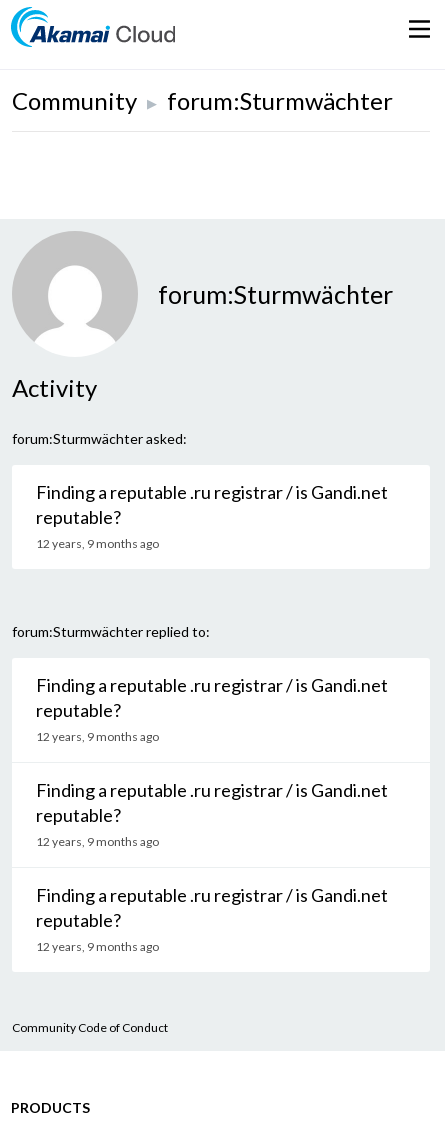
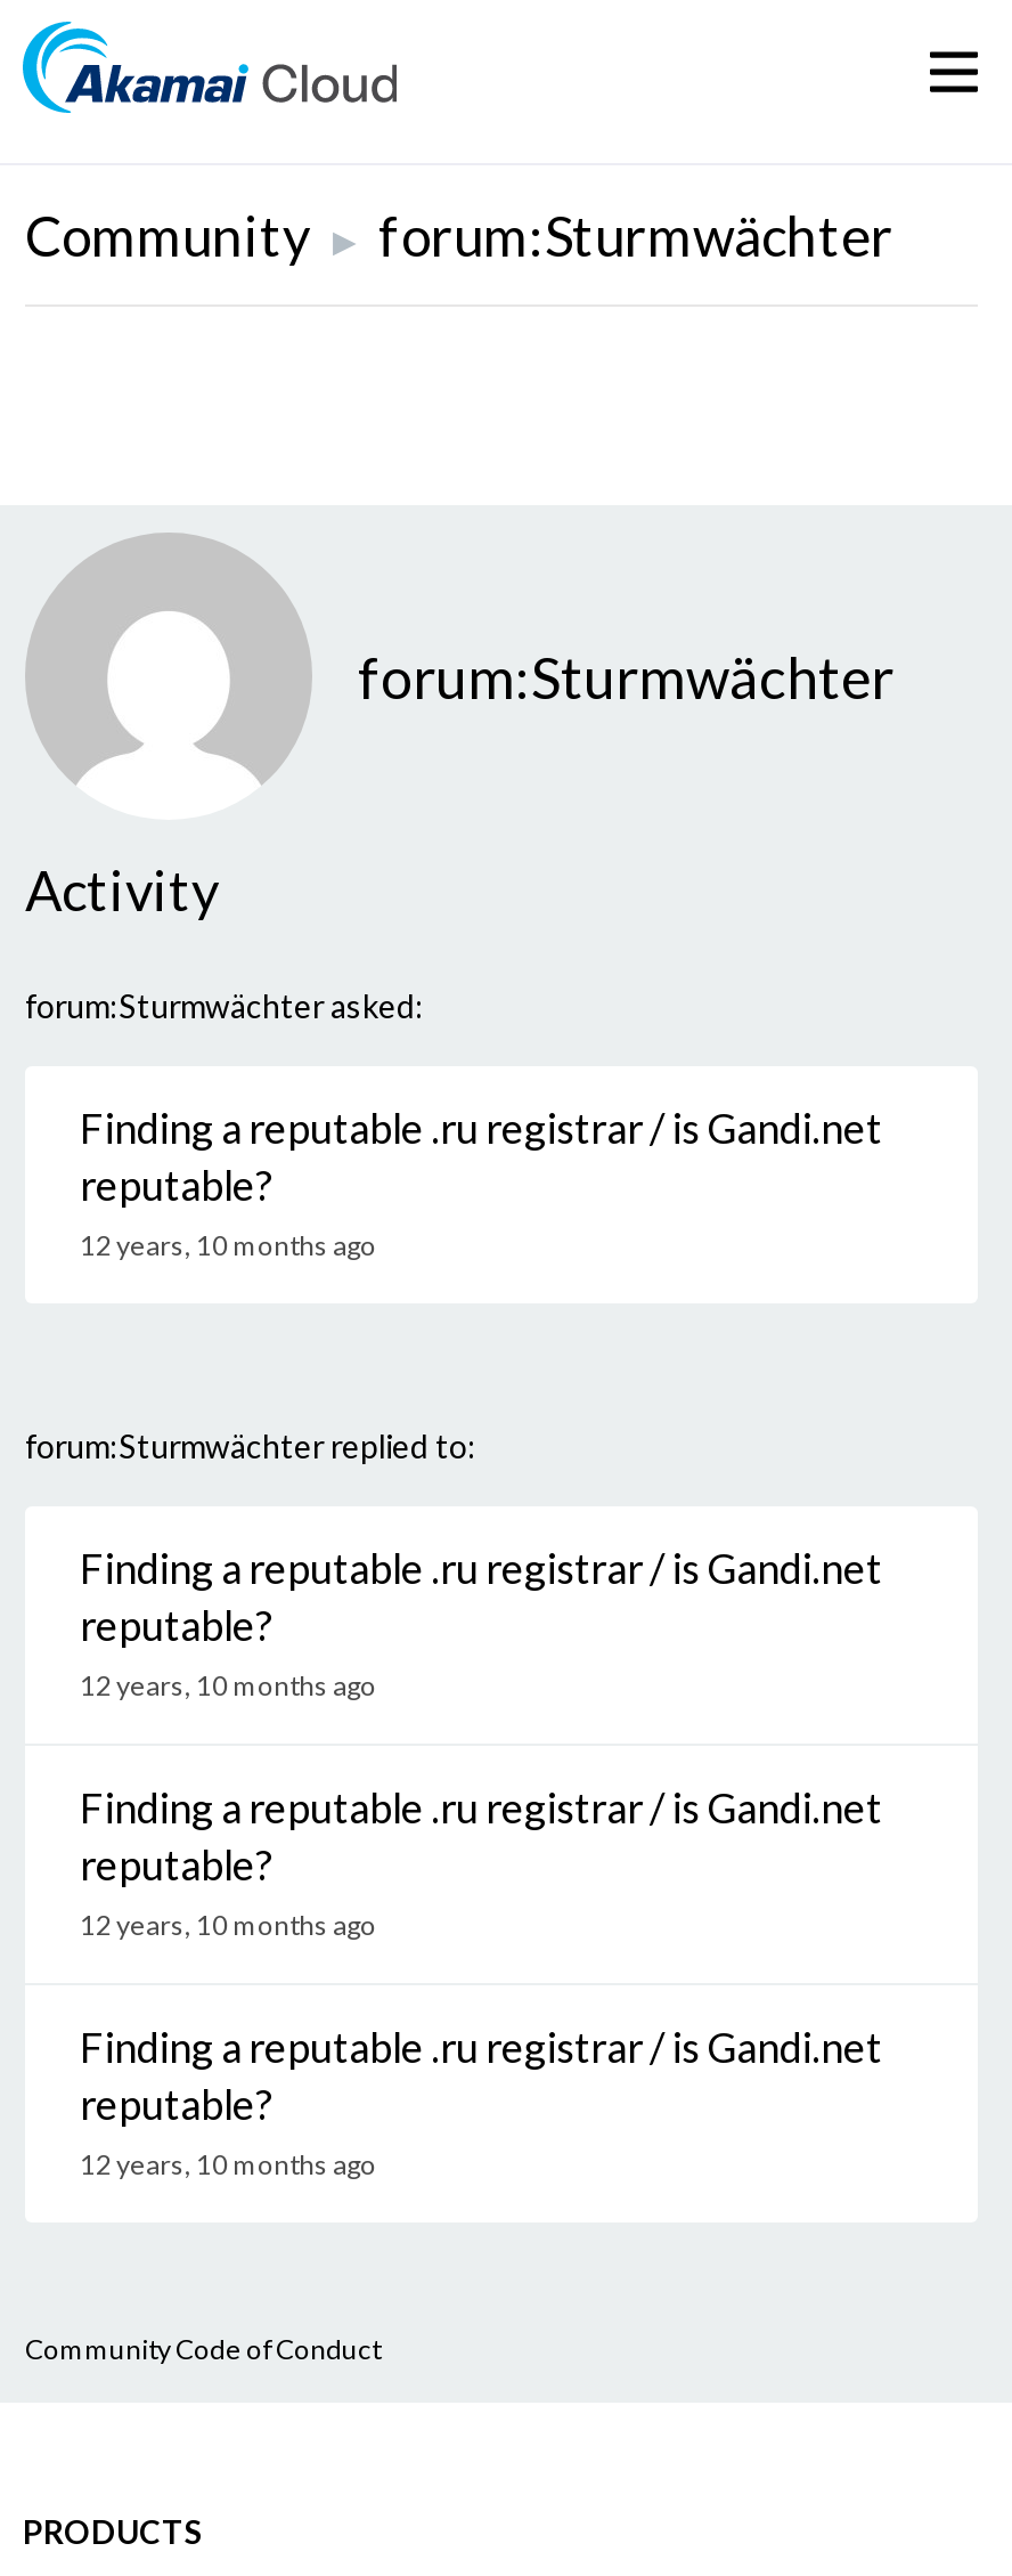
- 12 years, 9 months ago
+ 12 years, 10 months ago

- 12 years, 9 months ago
+ 12 years, 10 months ago

- 12 years, 9 months ago
+ 12 years, 10 months ago

- 12 years, 9 months ago
+ 12 years, 10 months ago
